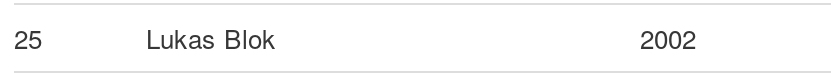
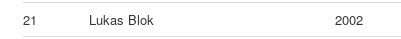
- 25
+ 21
